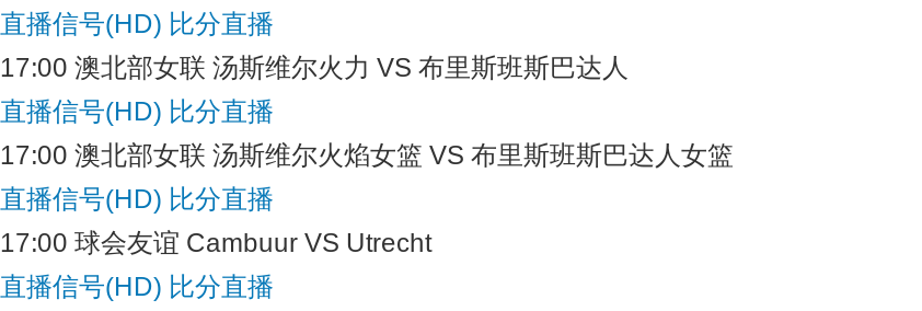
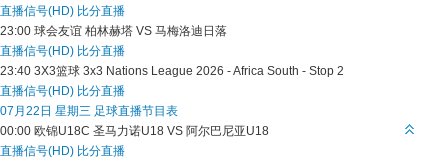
- 17:00 澳北部女联汤斯维尔火力 VS 布里斯班斯巴达人
+ 23:00 球会友谊柏林赫塔 VS 马梅洛迪日落

- 17:00 澳北部女联汤斯维尔火焰女篮 VS 布里斯班斯巴达人女篮
+ 23:40 3X3篮球3x3 Nations League 2026 - Africa South - Stop 2

- 17:00 球会友谊Cambuur VS Utrecht
+ 07月22日 星期三 足球直播节目表
+ 00:00 欧锦U18C圣马力诺U18 VS 阿尔巴尼亚U18
